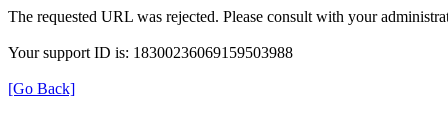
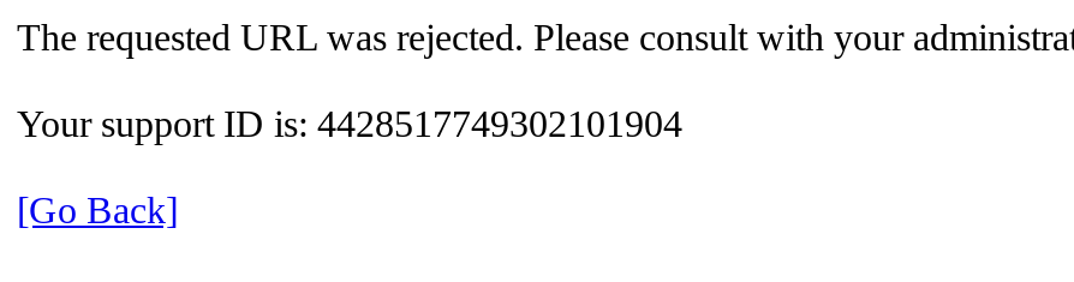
- Your support ID is: 18300236069159503988
+ Your support ID is: 4428517749302101904
